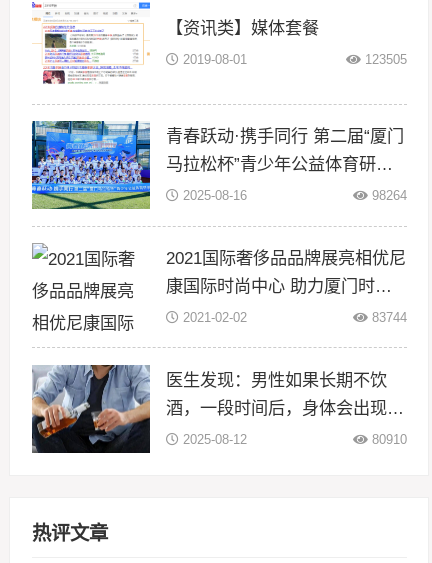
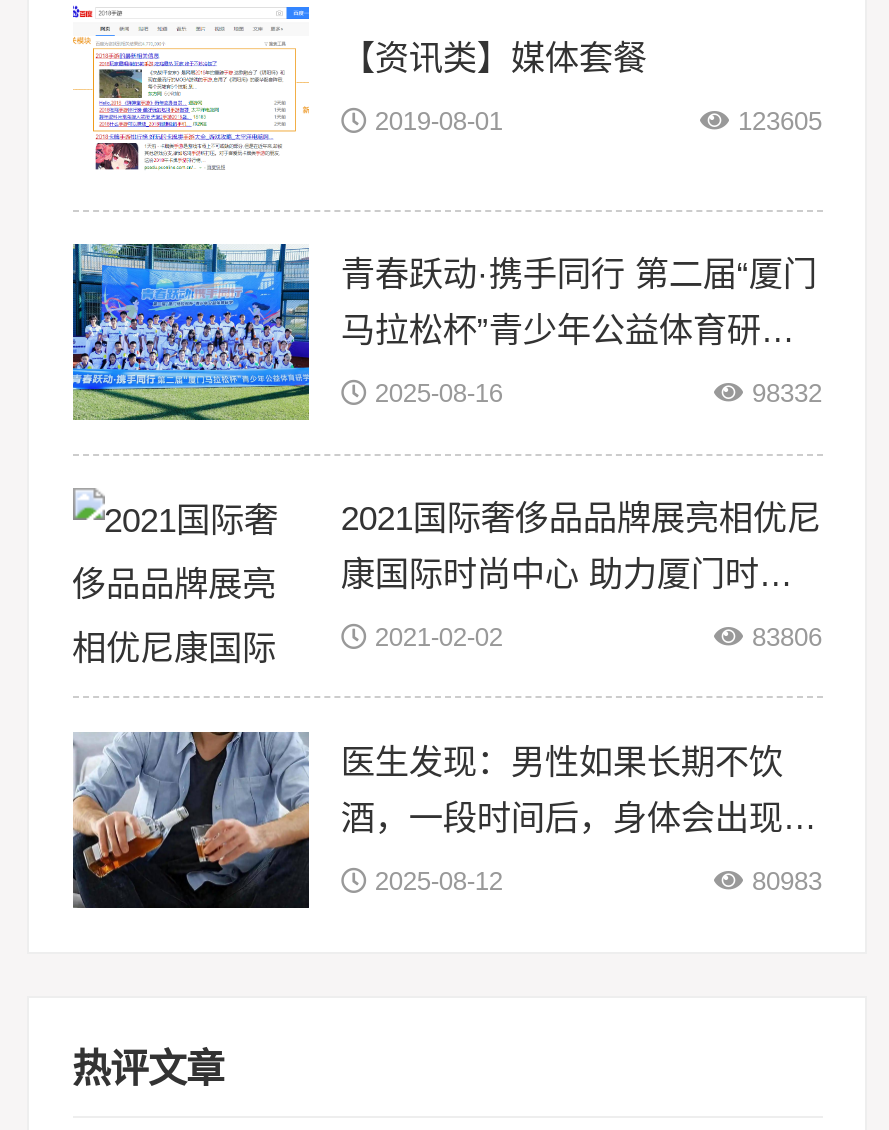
- 123505
+ 123605

- 98264
+ 98332

- 83744
+ 83806

- 80910
+ 80983
